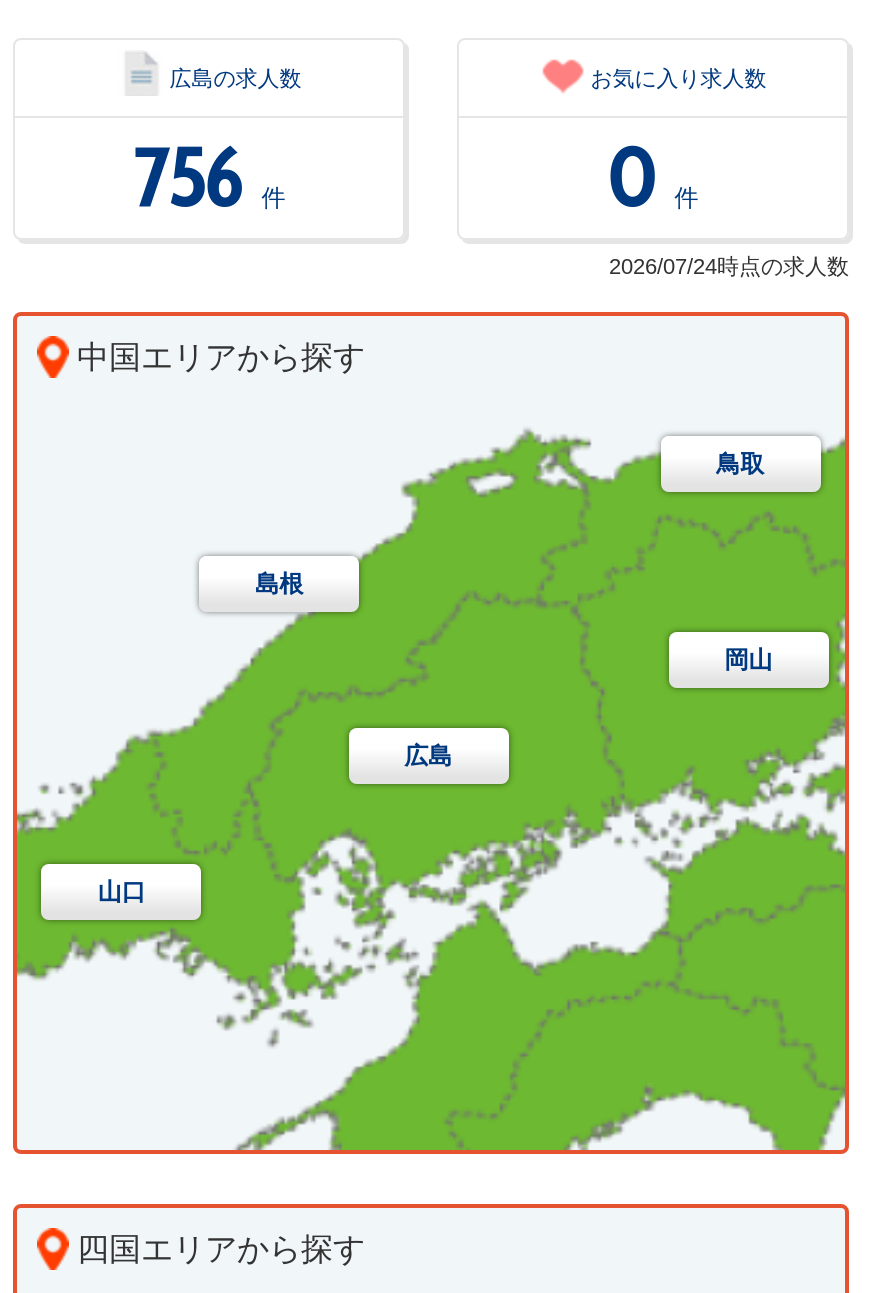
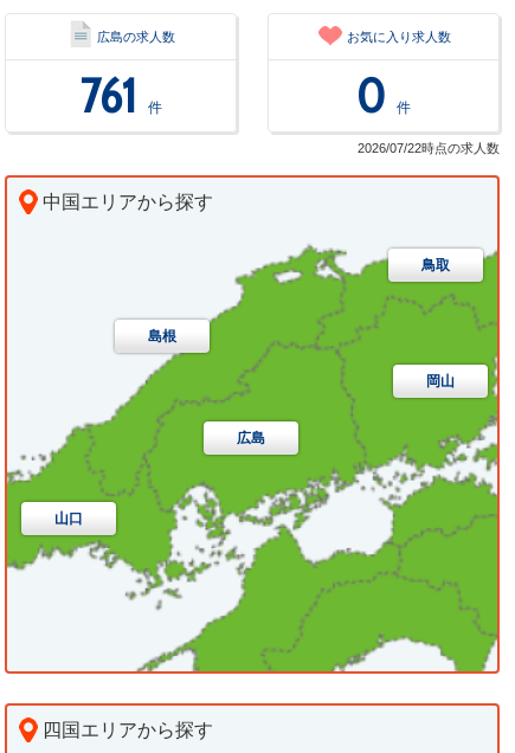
- 756 件
+ 761 件

- 2026/07/24時点の求人数
+ 2026/07/22時点の求人数
